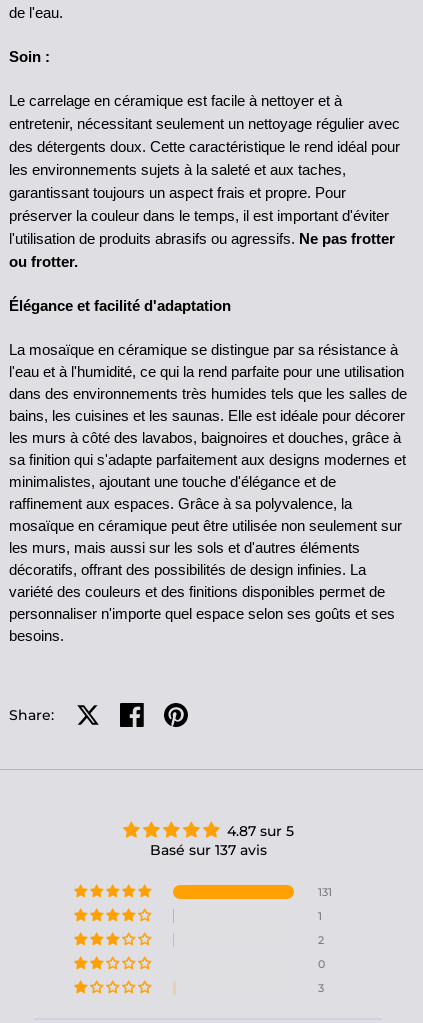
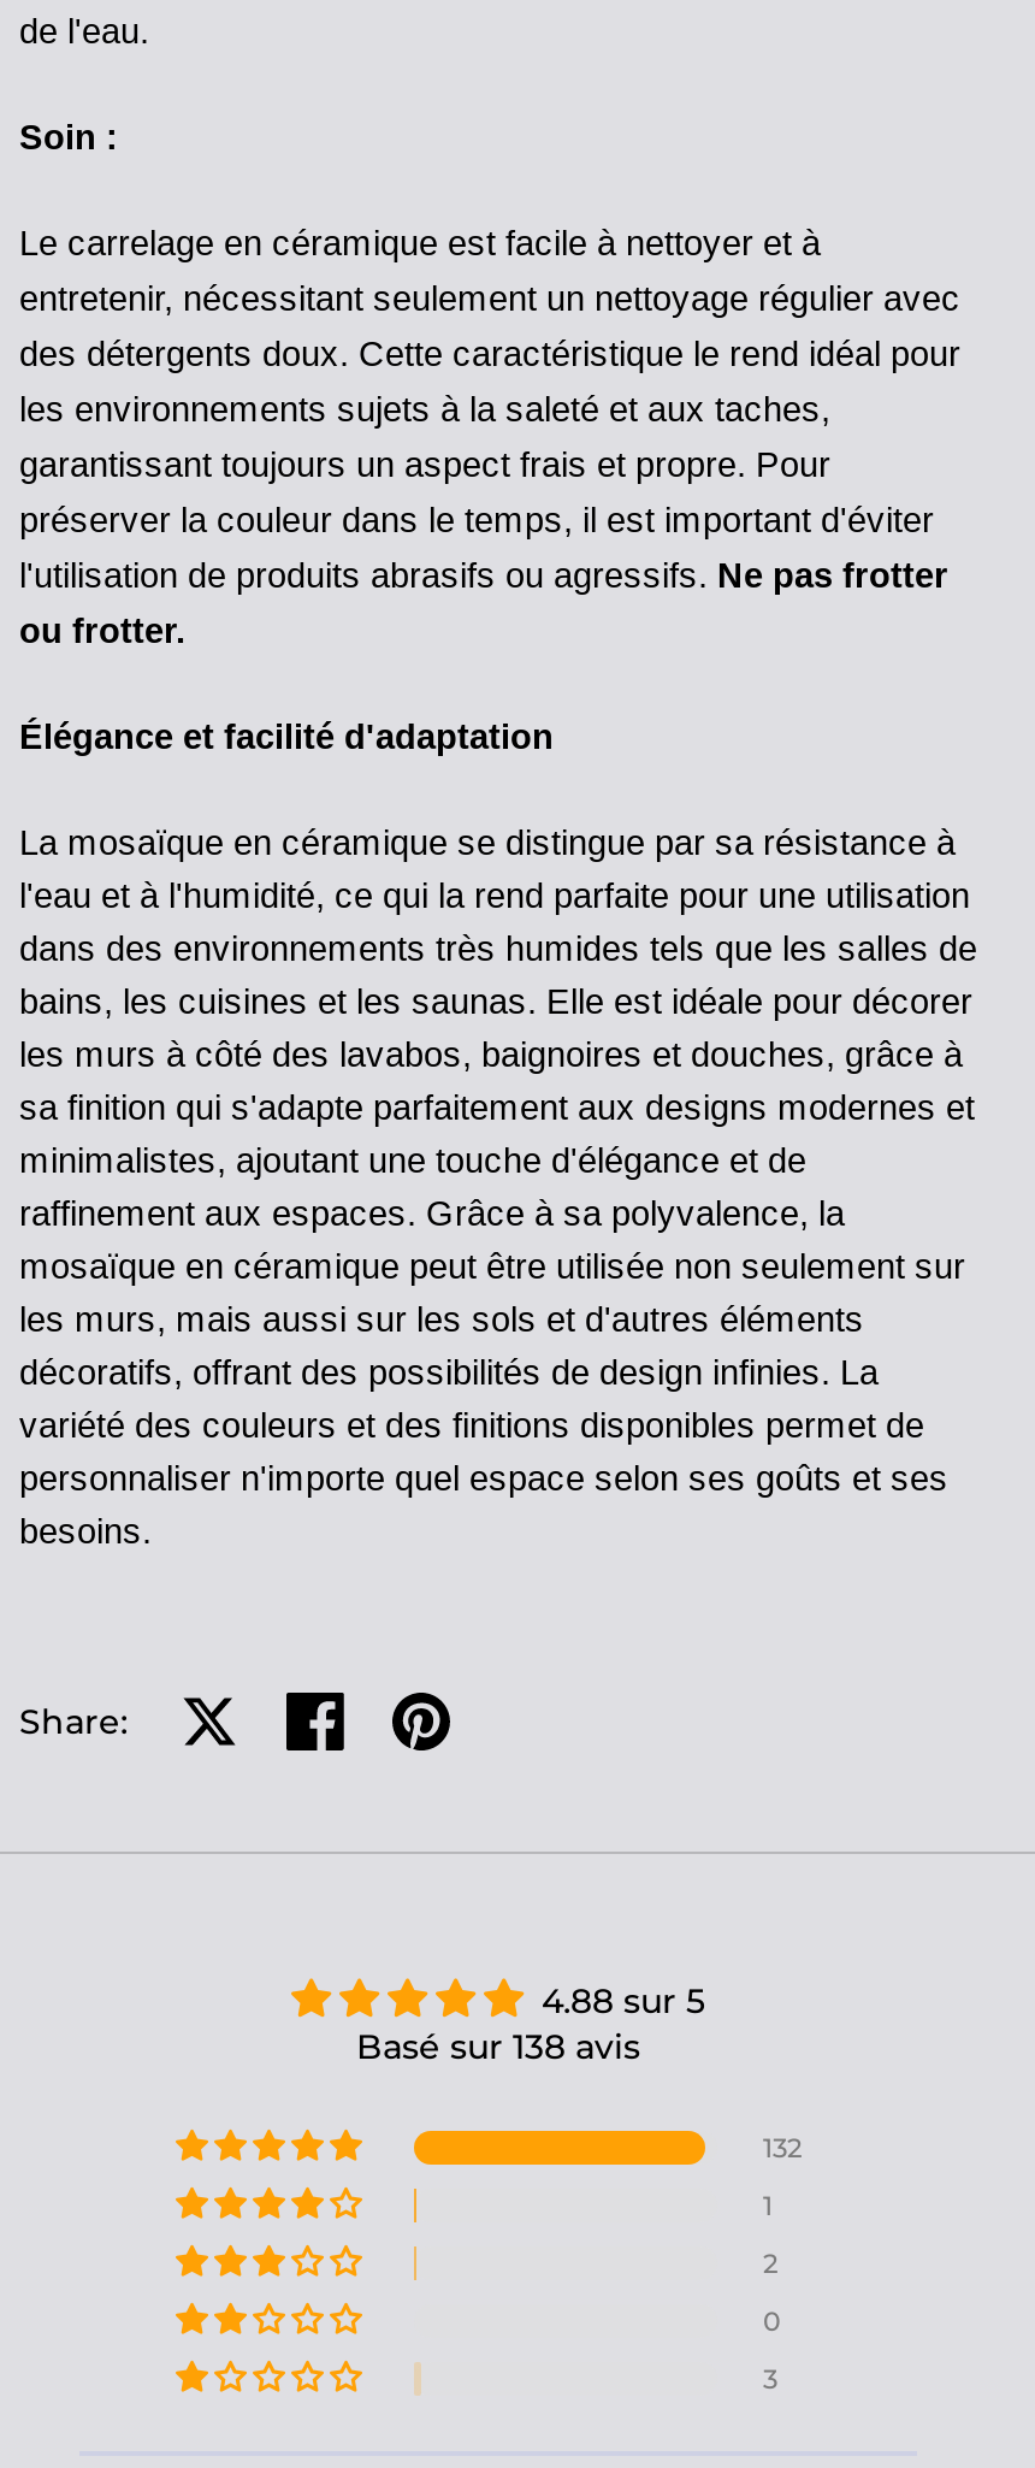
- 4.87 sur 5
+ 4.88 sur 5

- Basé sur 137 avis
+ Basé sur 138 avis

- 131
+ 132
